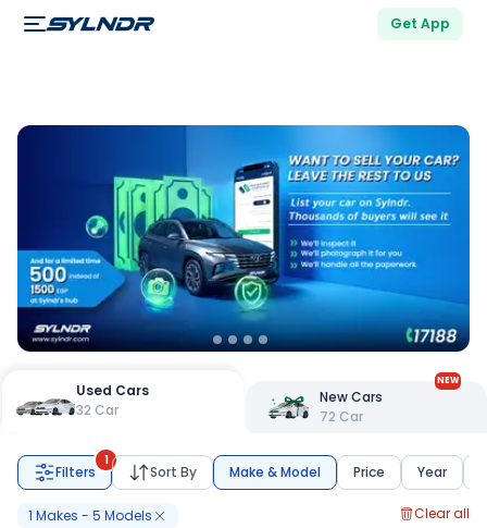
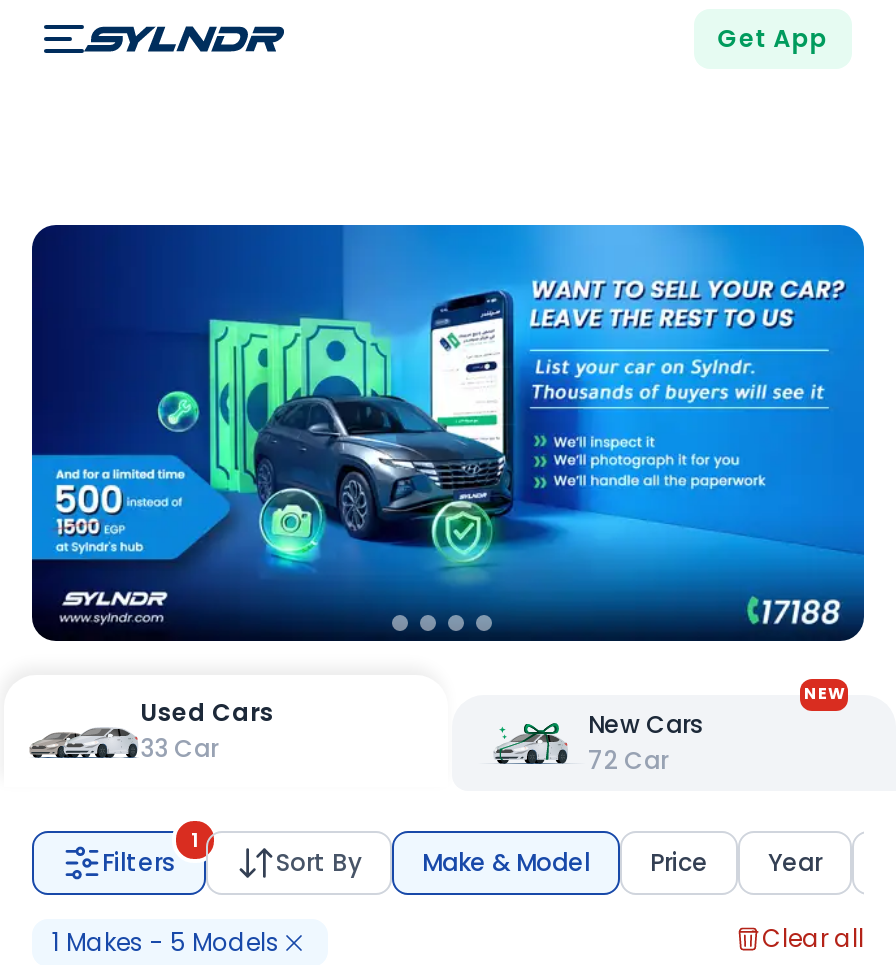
- 32 Car
+ 33 Car
